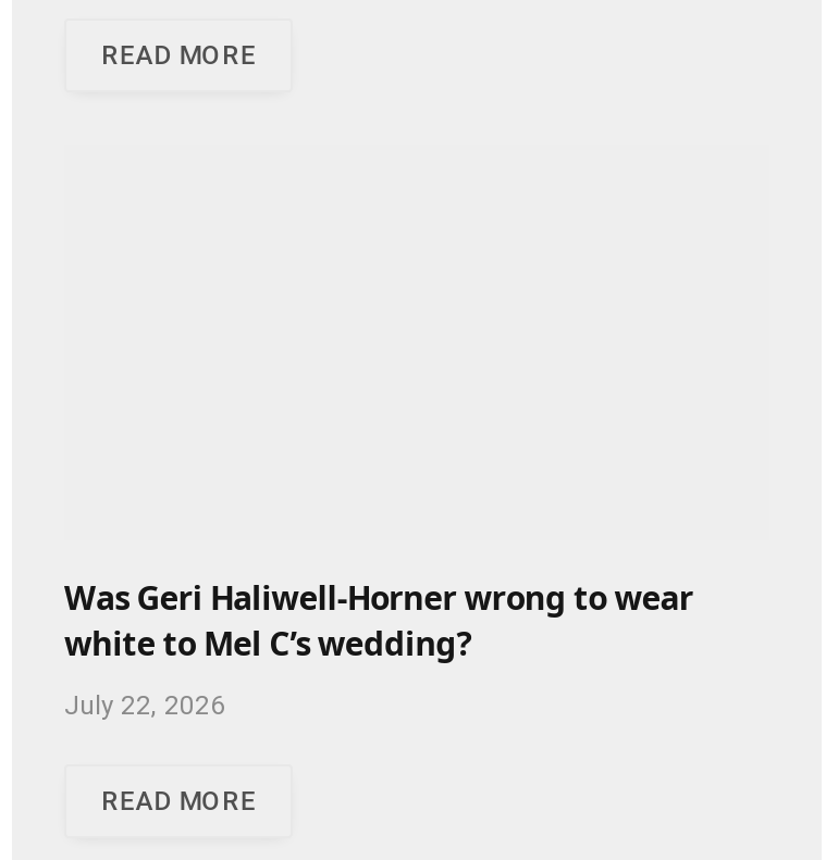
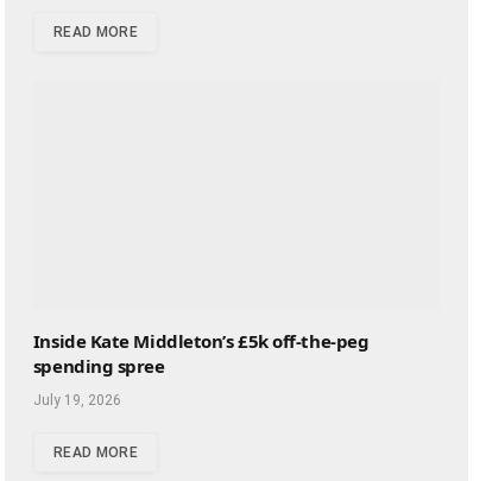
- Was Geri Haliwell-Horner wrong to wear
- white to Mel C’s wedding?
+ Inside Kate Middleton’s £5k off-the-peg
+ spending spree

- July 22, 2026
+ July 19, 2026
